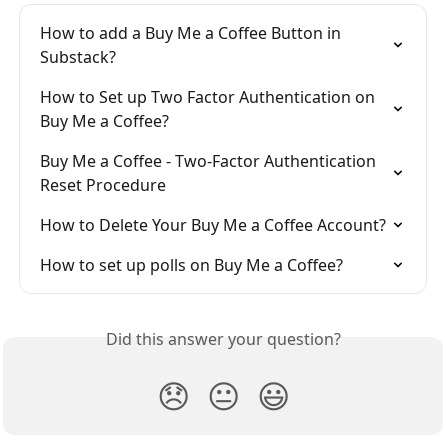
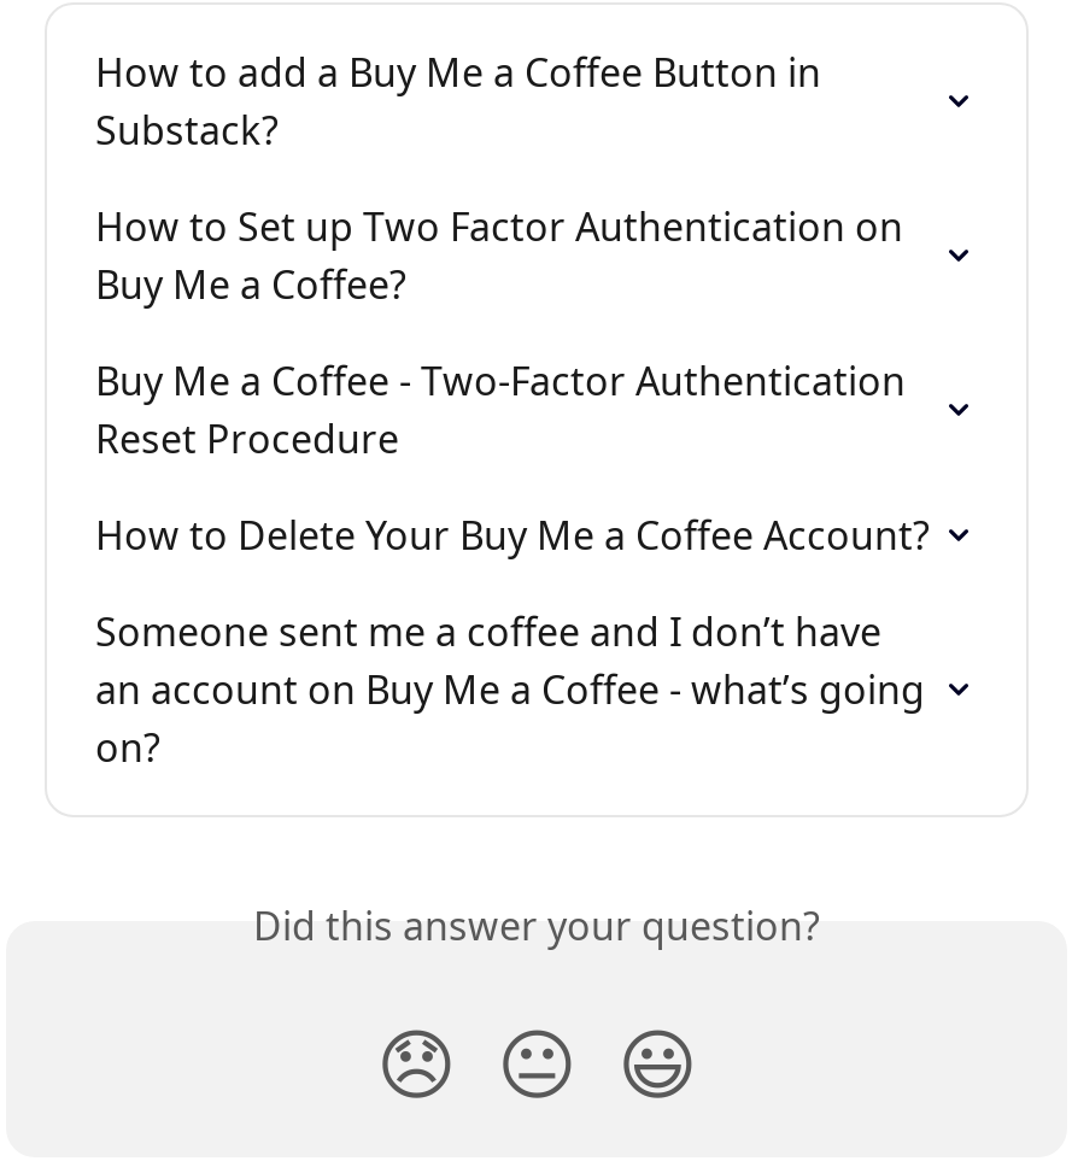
- How to set up polls on Buy Me a Coffee?
+ Someone sent me a coffee and I don’t have
+ an account on Buy Me a Coffee - what’s going
+ on?
